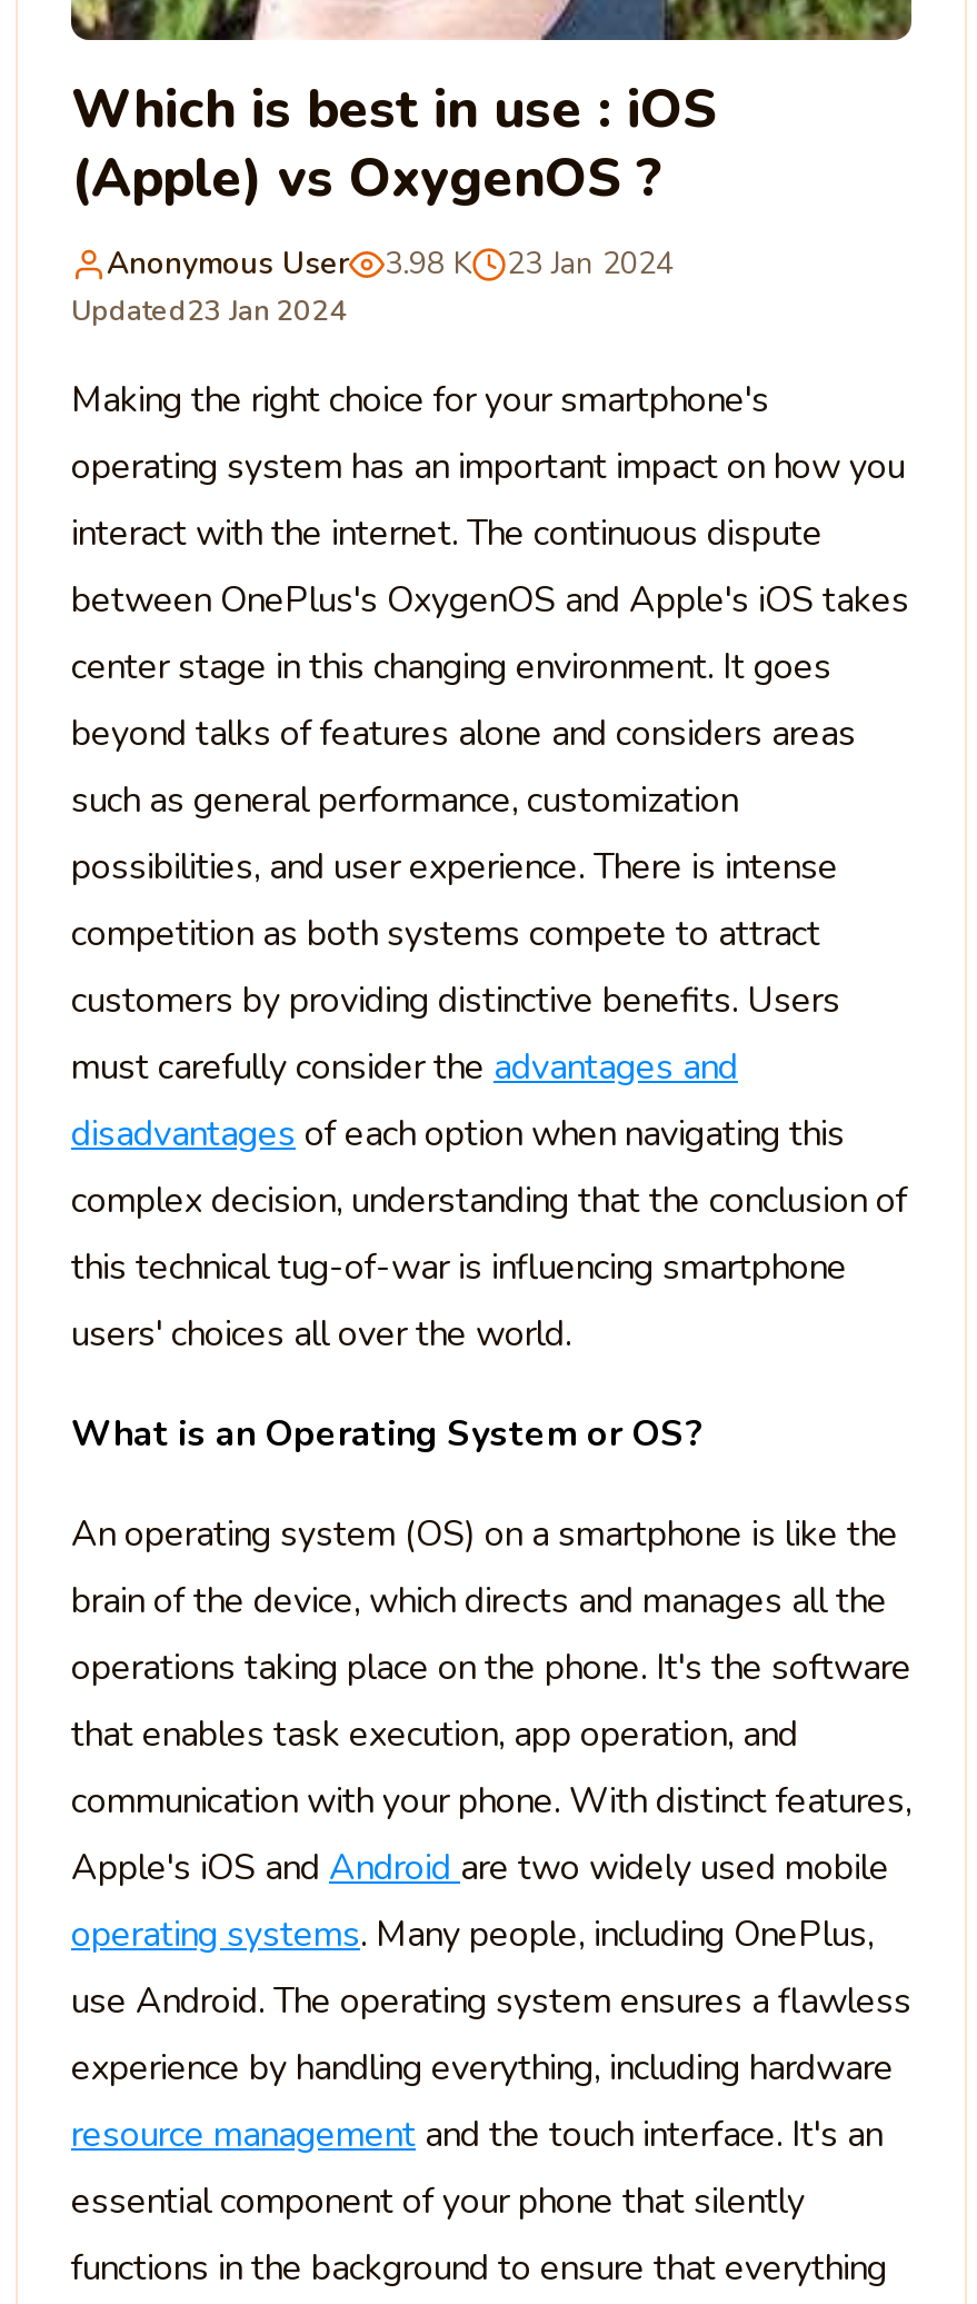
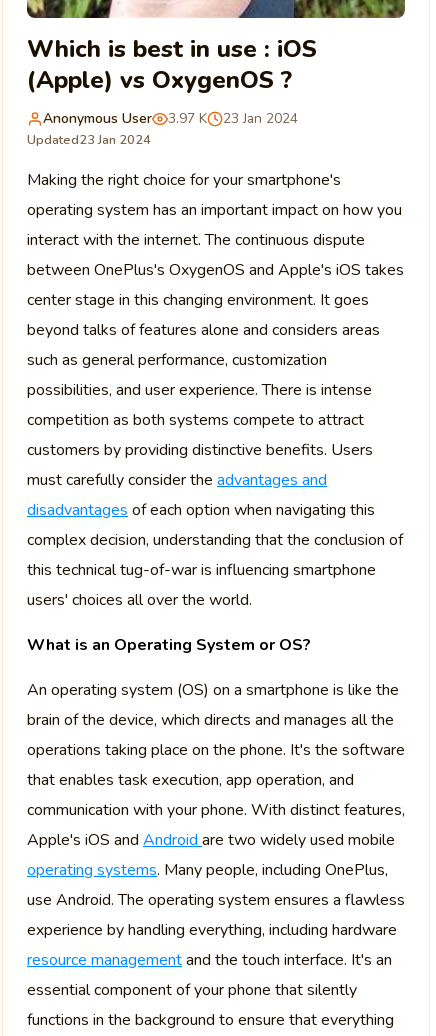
- Anonymous User 3.98 K 23 Jan 2024
+ Anonymous User 3.97 K 23 Jan 2024
